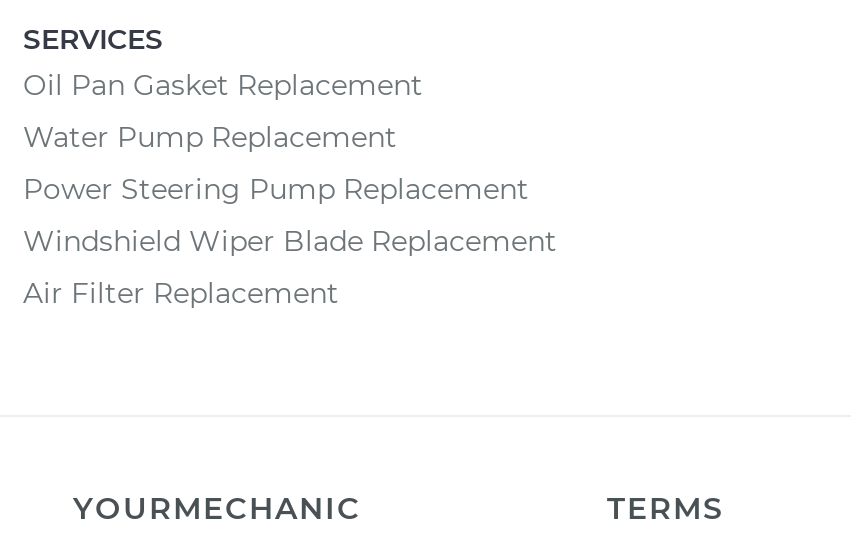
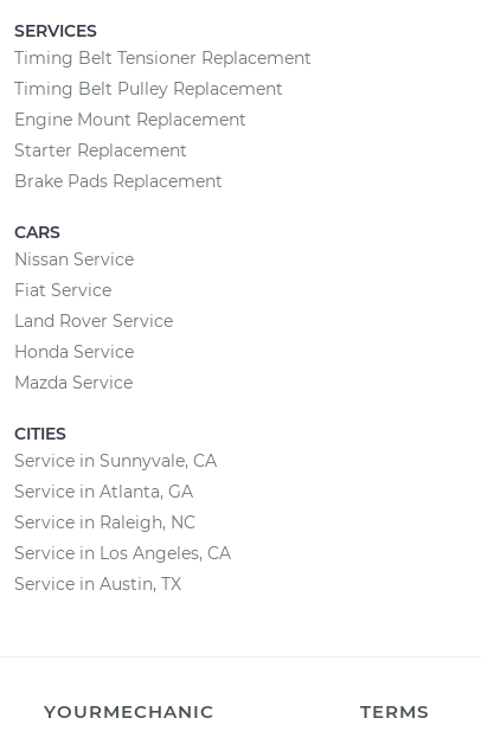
- Oil Pan Gasket Replacement
- Water Pump Replacement
- Power Steering Pump Replacement
- Windshield Wiper Blade Replacement
- Air Filter Replacement
+ Timing Belt Tensioner Replacement
+ Timing Belt Pulley Replacement
+ Engine Mount Replacement
+ Starter Replacement
+ Brake Pads Replacement
+ CARS
+ Nissan Service
+ Fiat Service
+ Land Rover Service
+ Honda Service
+ Mazda Service
+ CITIES
+ Service in Sunnyvale, CA
+ Service in Atlanta, GA
+ Service in Raleigh, NC
+ Service in Los Angeles, CA
+ Service in Austin, TX
